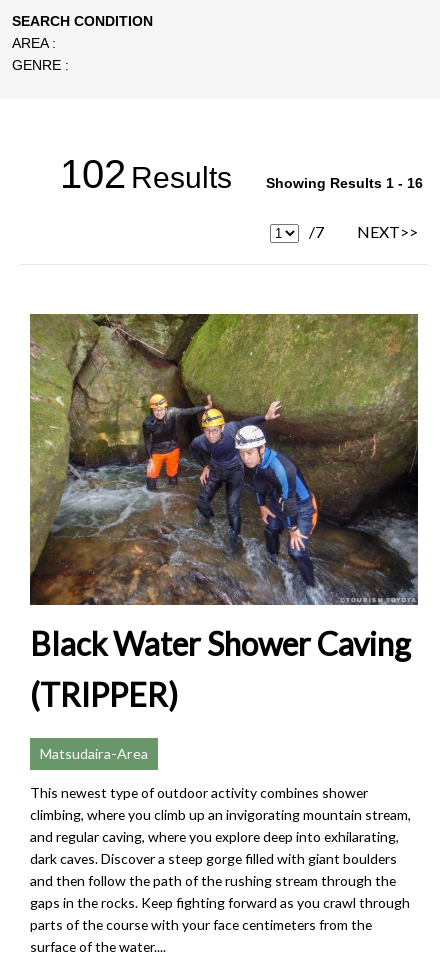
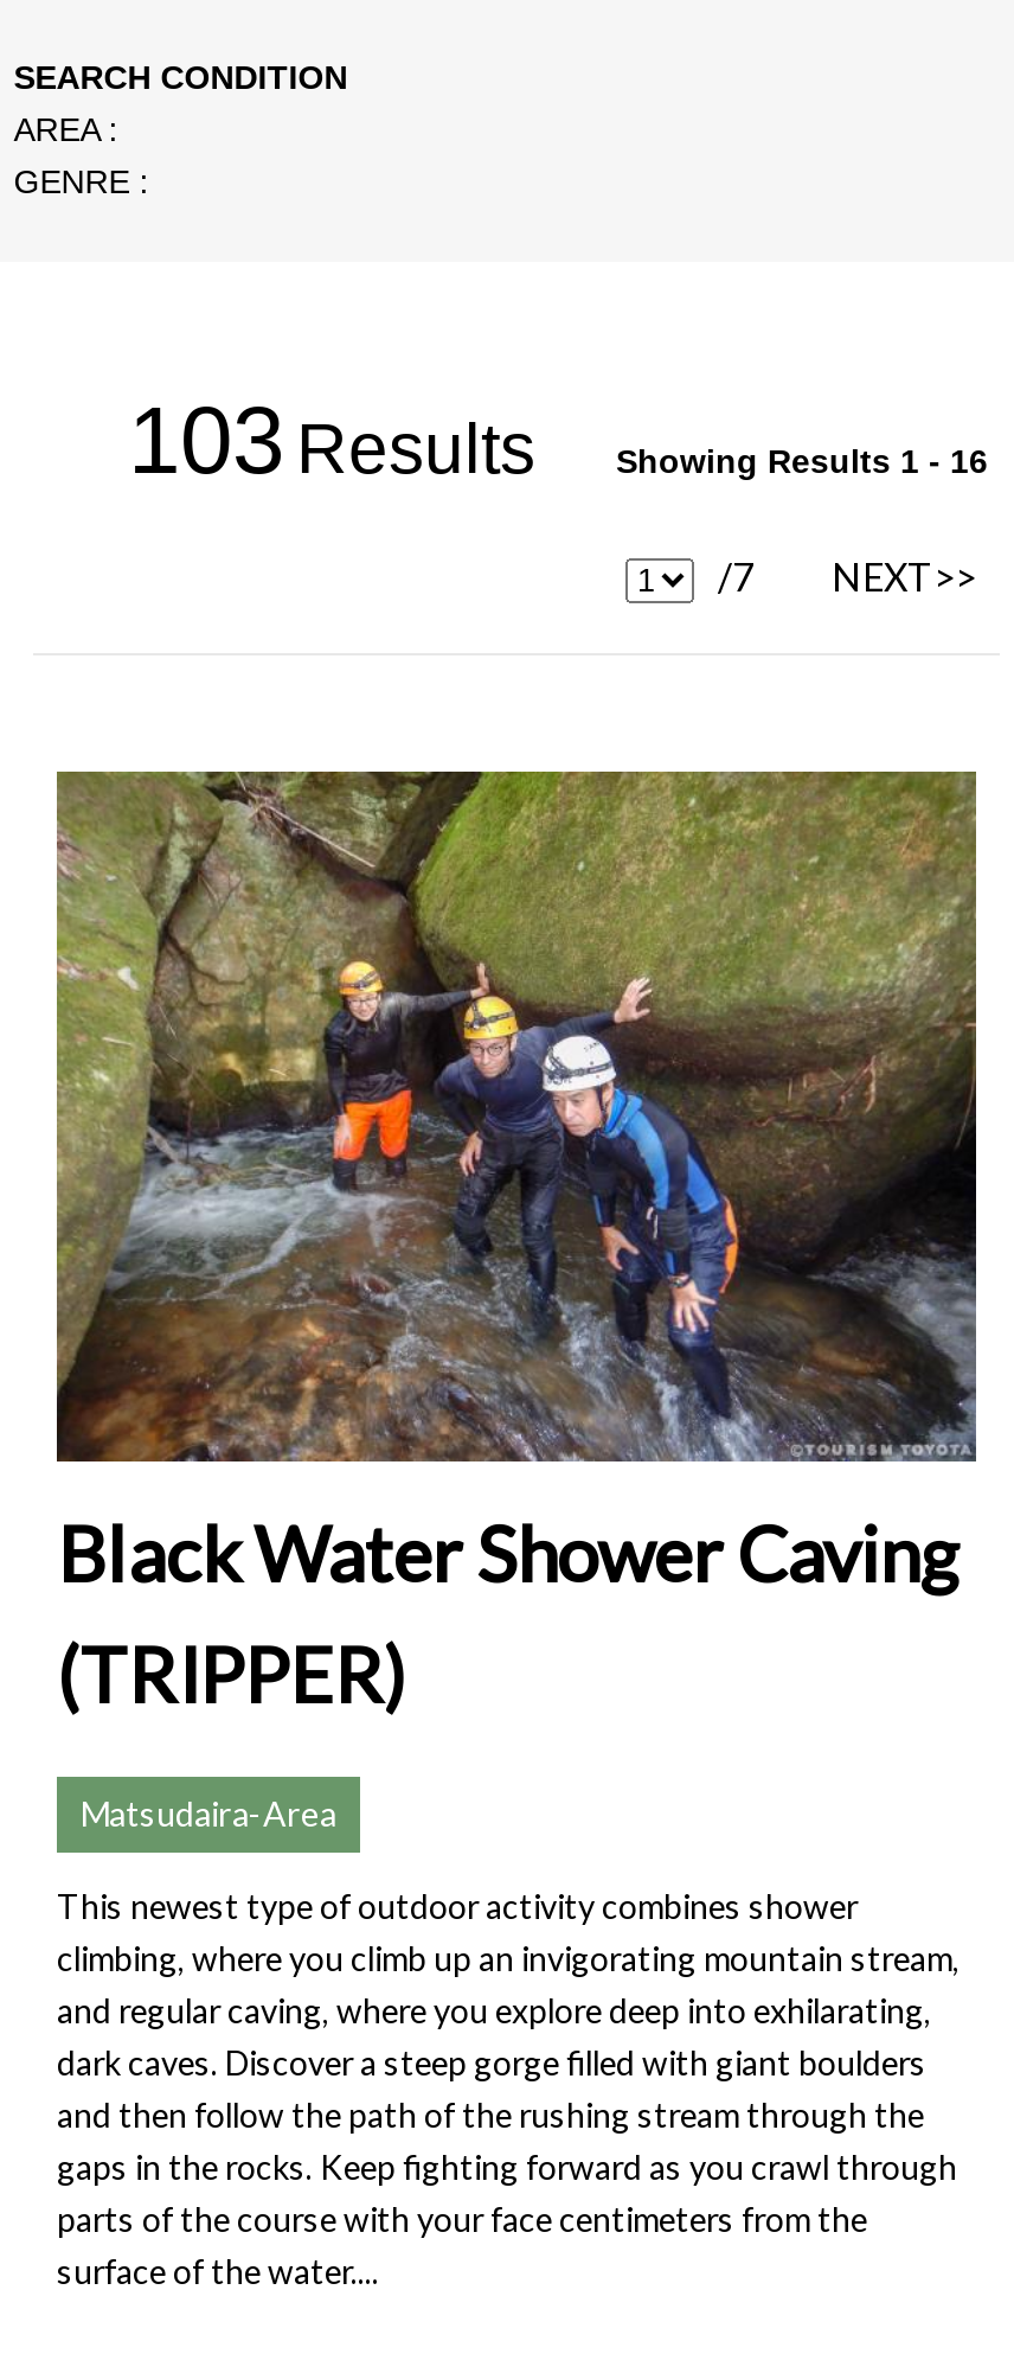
- 102 Results Showing Results 1 - 16
+ 103 Results Showing Results 1 - 16
